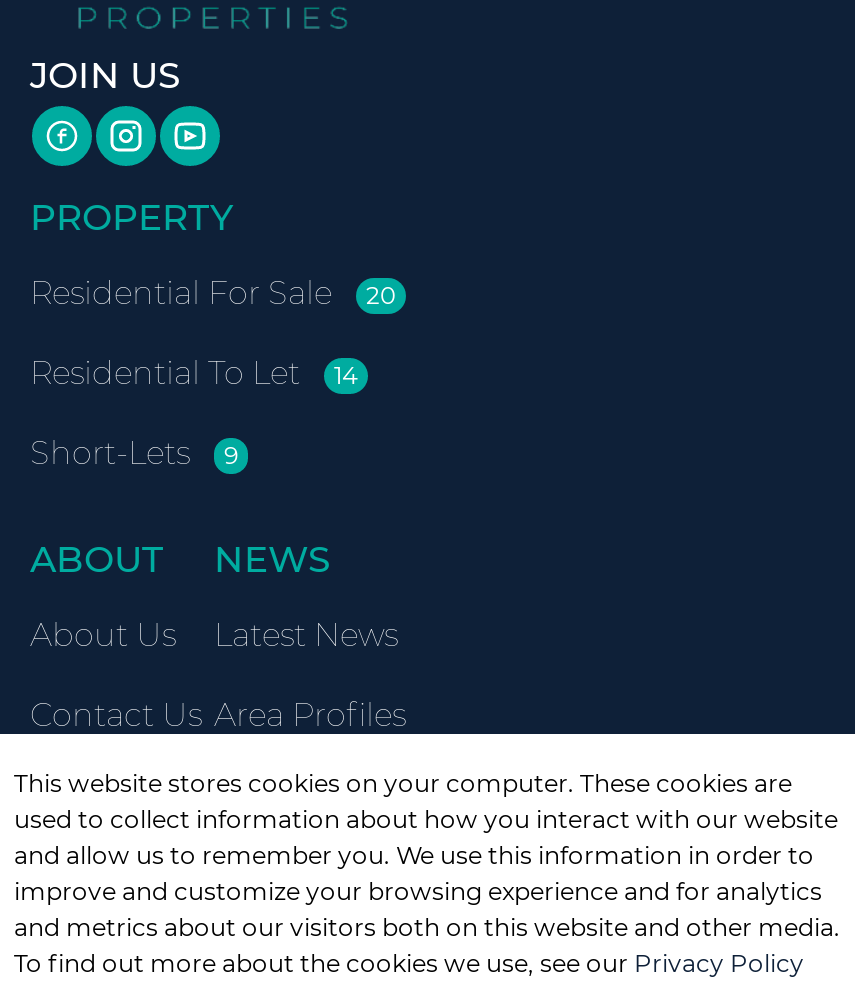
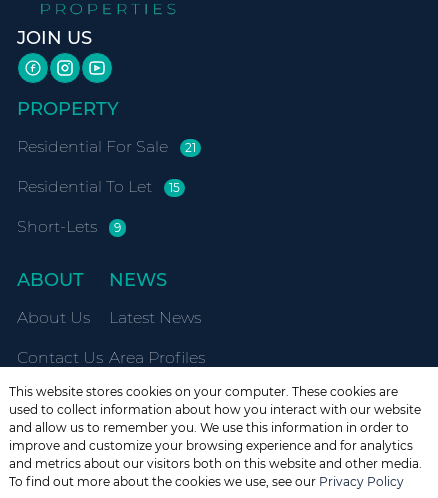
- Residential For Sale 20
+ Residential For Sale 21

- Residential To Let 14
+ Residential To Let 15
